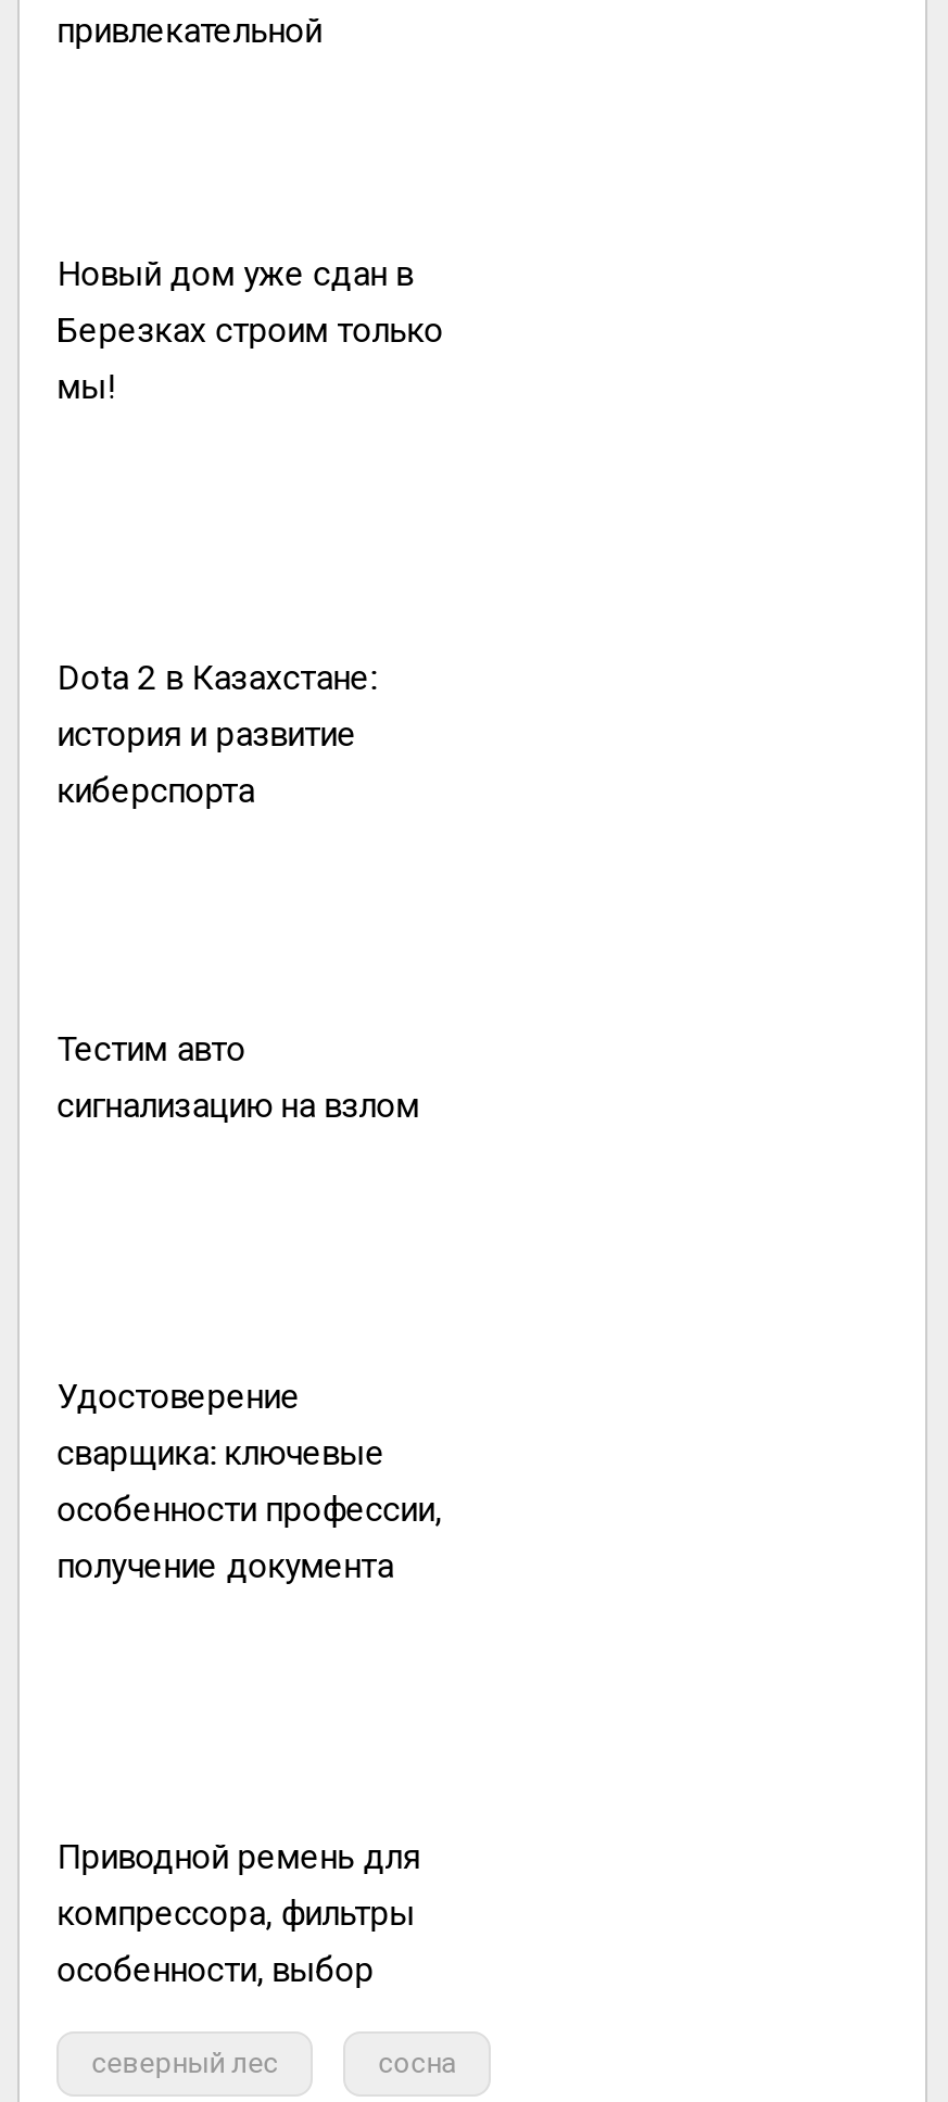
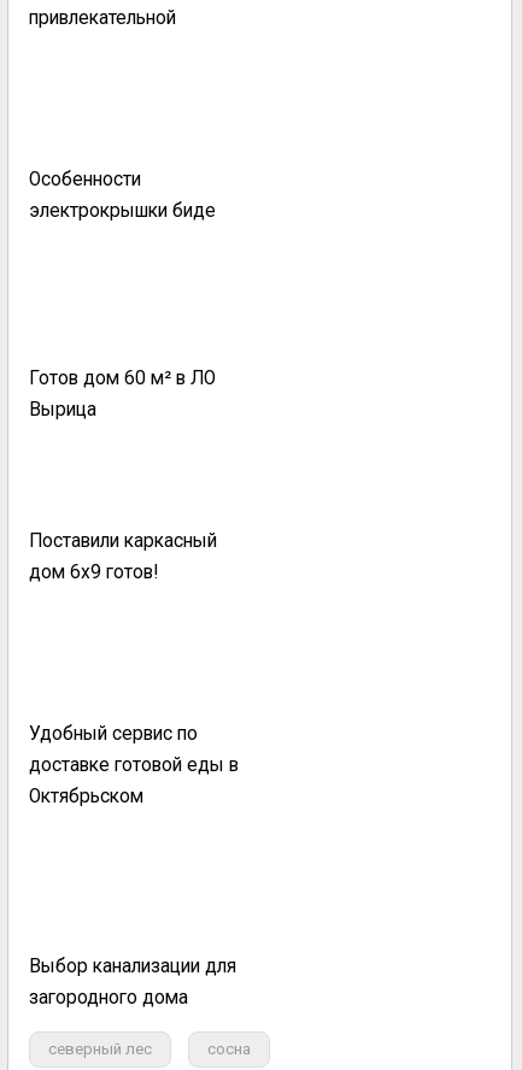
- Новый дом уже сдан в
- Березках строим только
- мы!
+ Особенности
+ электрокрышки биде

- Dota 2 в Казахстане:
- история и развитие
- киберспорта
+ Готов дом 60 м² в ЛО
+ Вырица

- Тестим авто
- сигнализацию на взлом
+ Поставили каркасный
+ дом 6х9 готов!

- Удостоверение
- сварщика: ключевые
- особенности профессии,
- получение документа
+ Удобный сервис по
+ доставке готовой еды в
+ Октябрьском

- Приводной ремень для
- компрессора, фильтры
- особенности, выбор
+ Выбор канализации для
+ загородного дома
